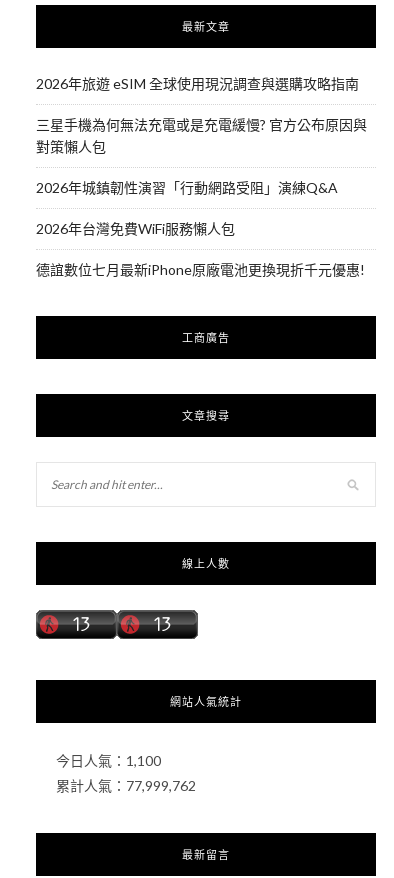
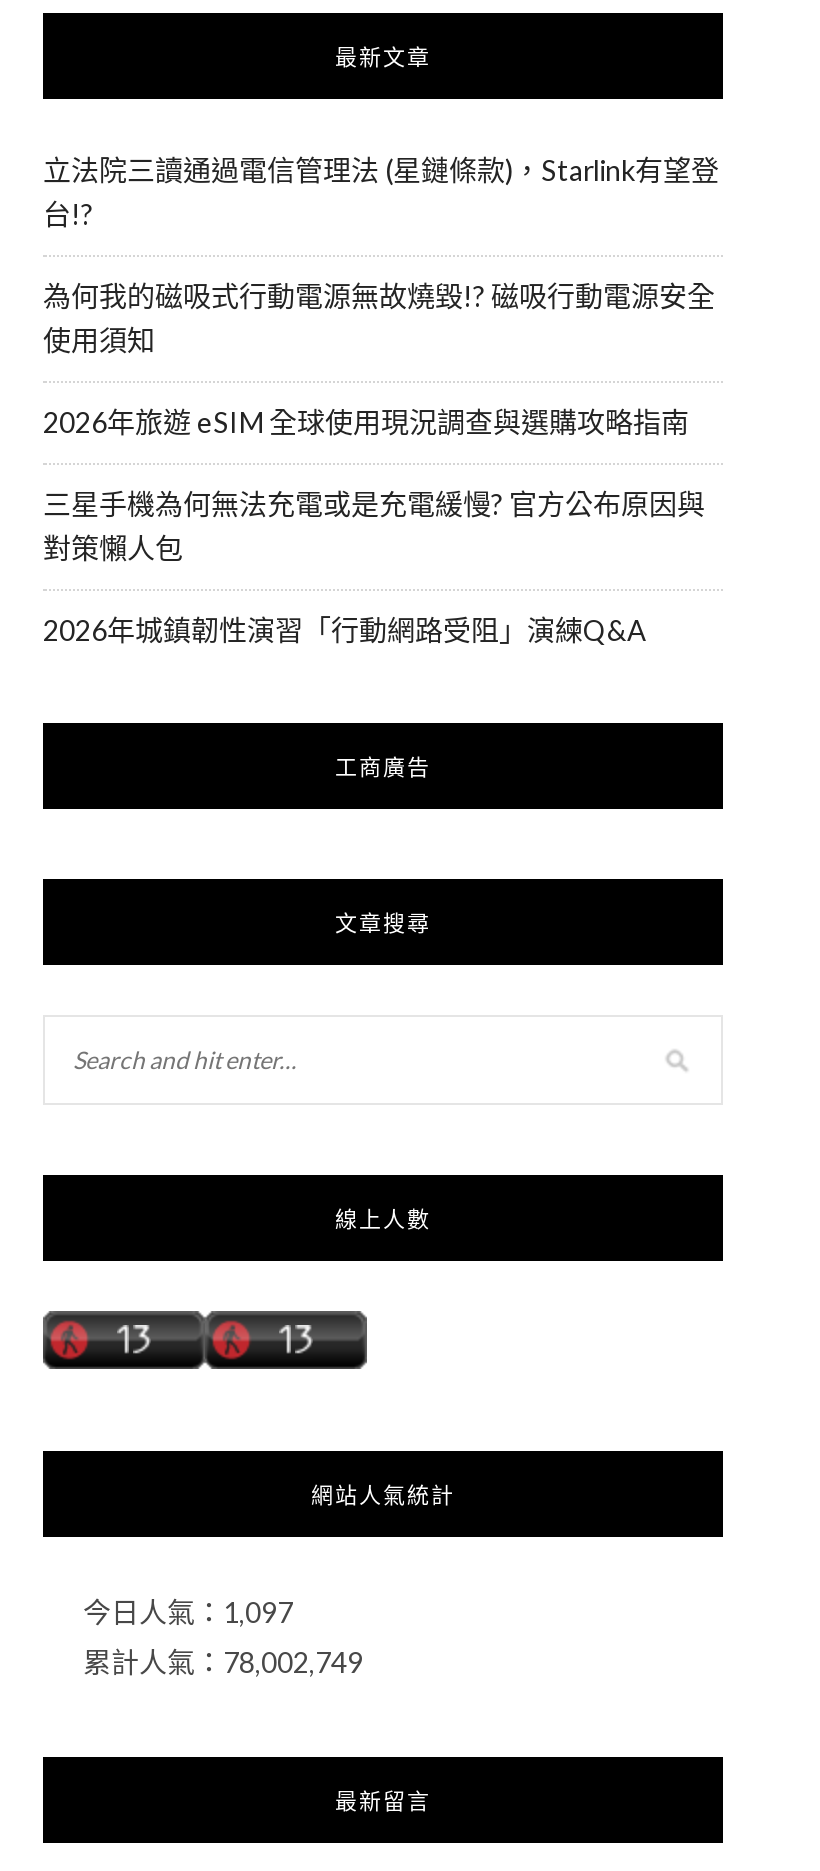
+ 立法院三讀通過電信管理法 (星鏈條款)，Starlink有望登
+ 台!?
+ 為何我的磁吸式行動電源無故燒毀!? 磁吸行動電源安全
+ 使用須知

moved down: 2026年旅遊 eSIM 全球使用現況調查與選購攻略指南 | 三星手機為何無法充電或是充電緩慢? 官方公布原因與 | 對策懶人包 | 2026年城鎮韌性演習「行動網路受阻」演練Q&A

- 2026年台灣免費WiFi服務懶人包
- 德誼數位七月最新iPhone原廠電池更換現折千元優惠!

- 今日人氣：1,100
+ 今日人氣：1,097

- 累計人氣：77,999,762
+ 累計人氣：78,002,749
